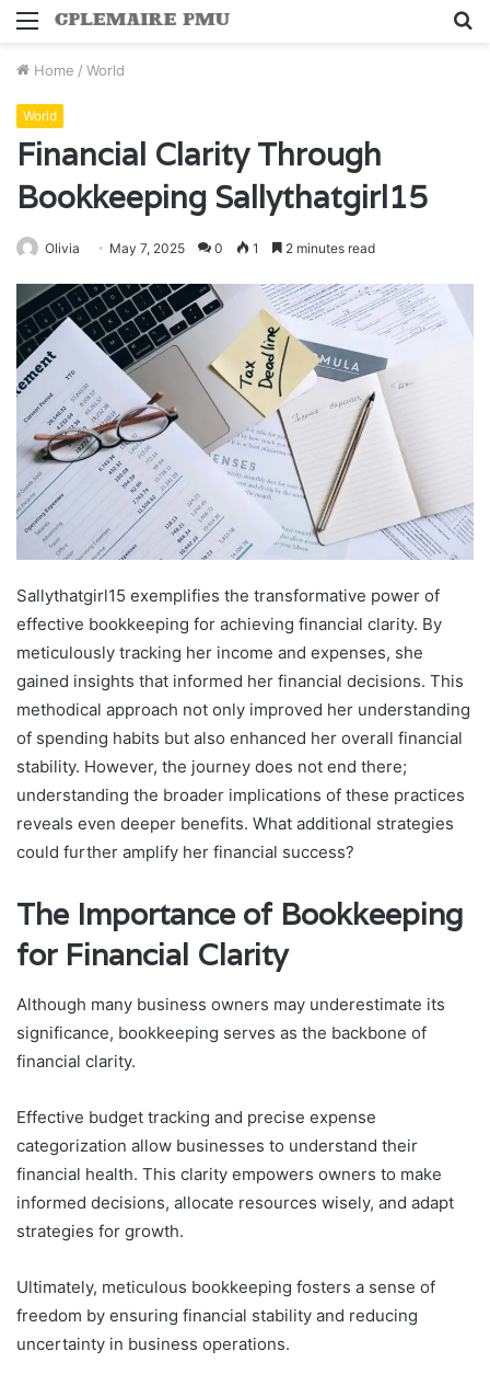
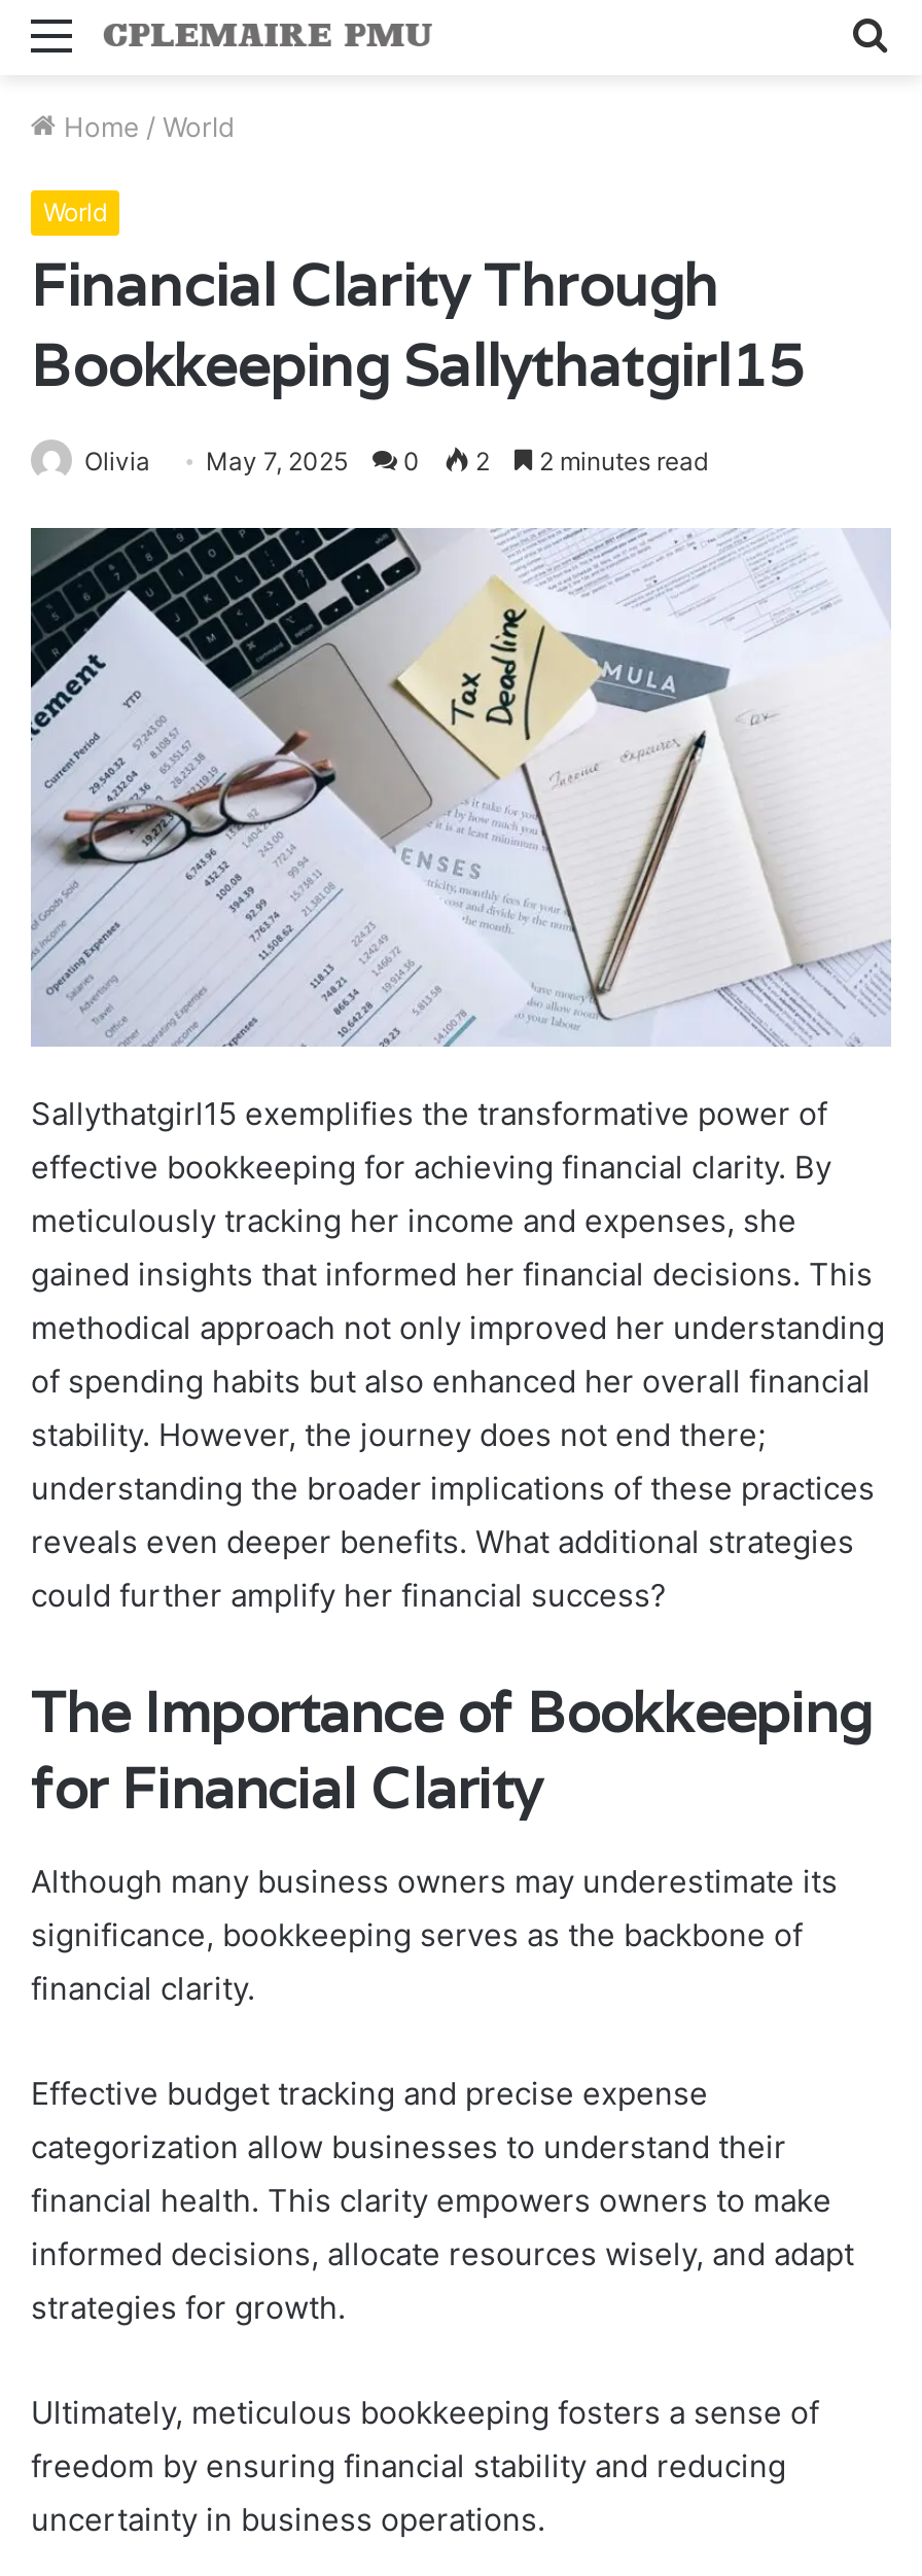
- Olivia May 7, 2025 0 1 2 minutes read
+ Olivia May 7, 2025 0 2 2 minutes read
